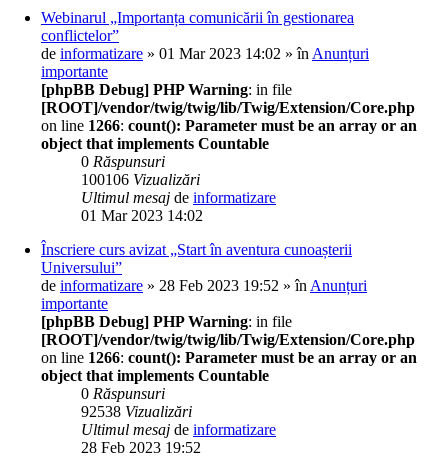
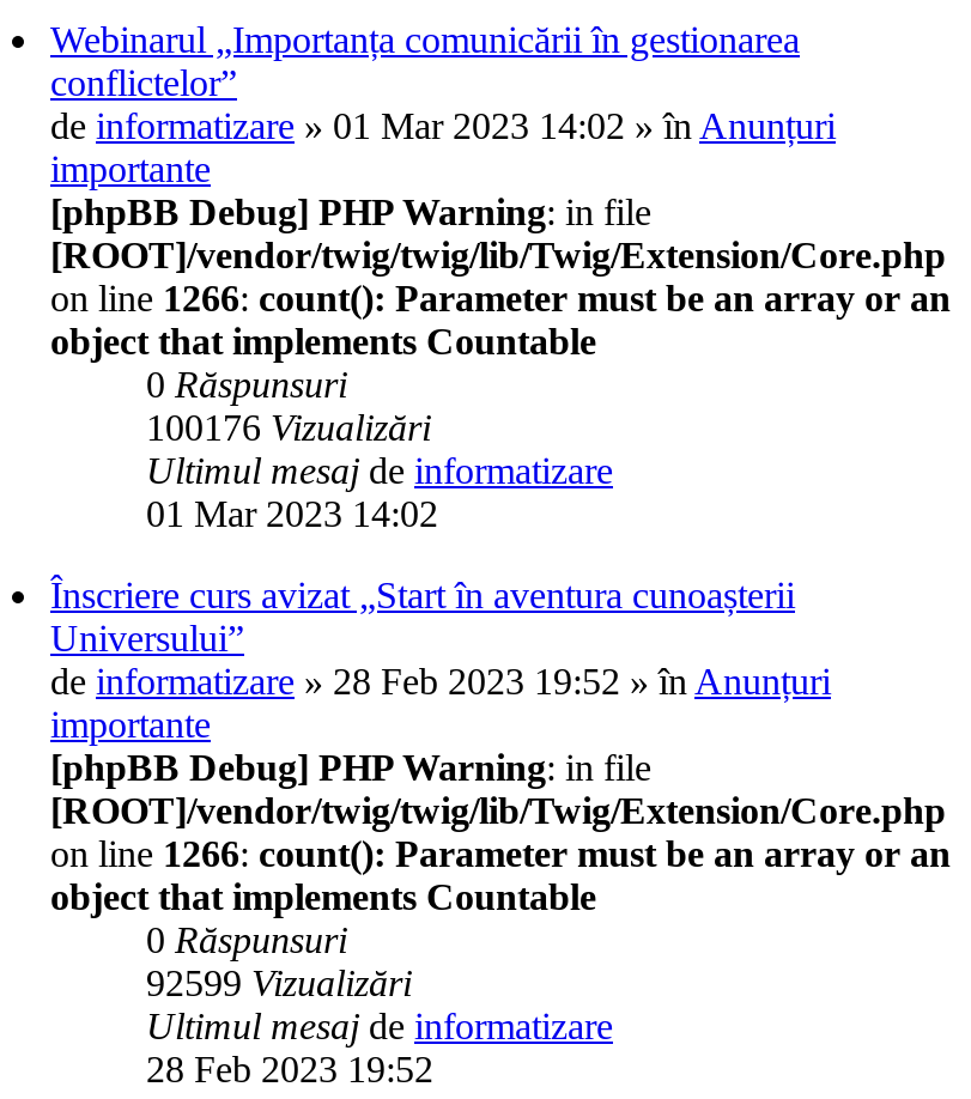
- 100106 Vizualizări
+ 100176 Vizualizări

- 92538 Vizualizări
+ 92599 Vizualizări
